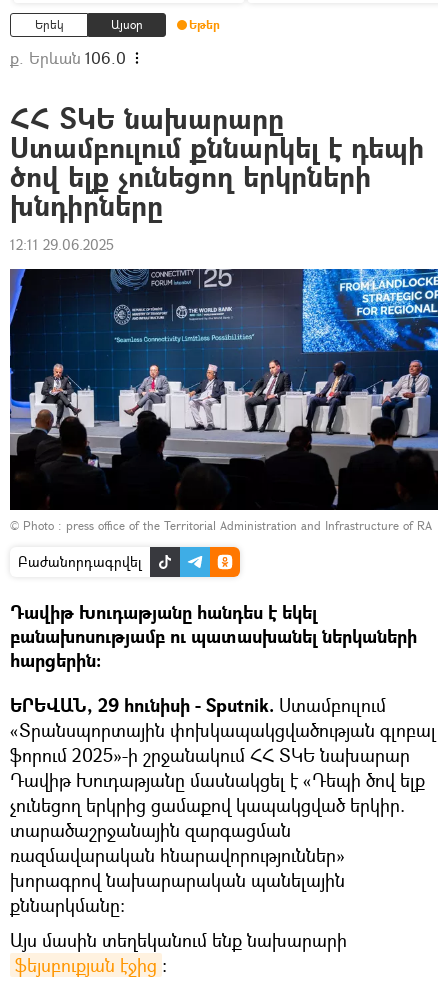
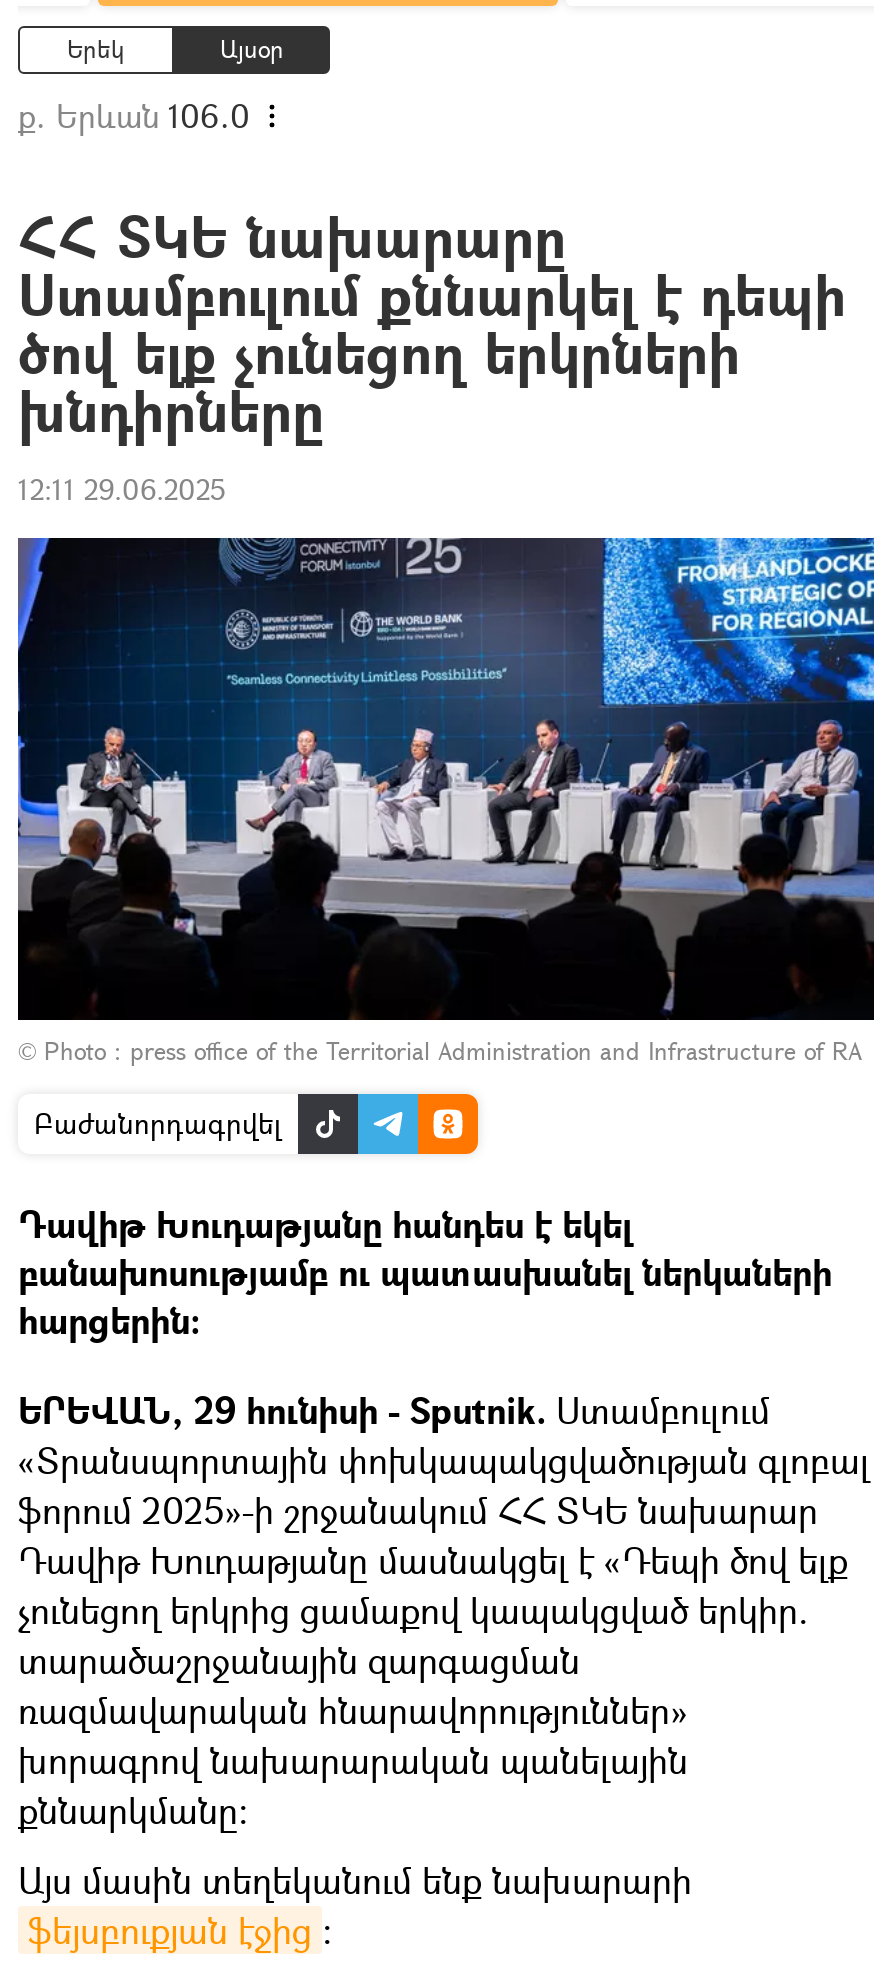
- Եթեր
